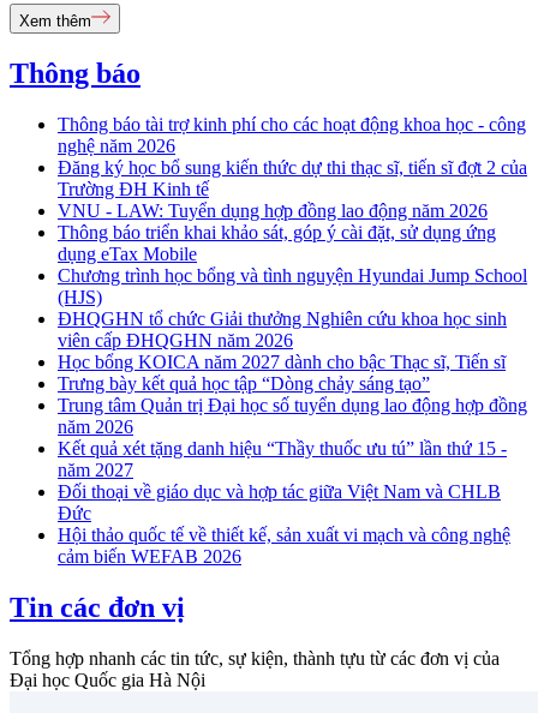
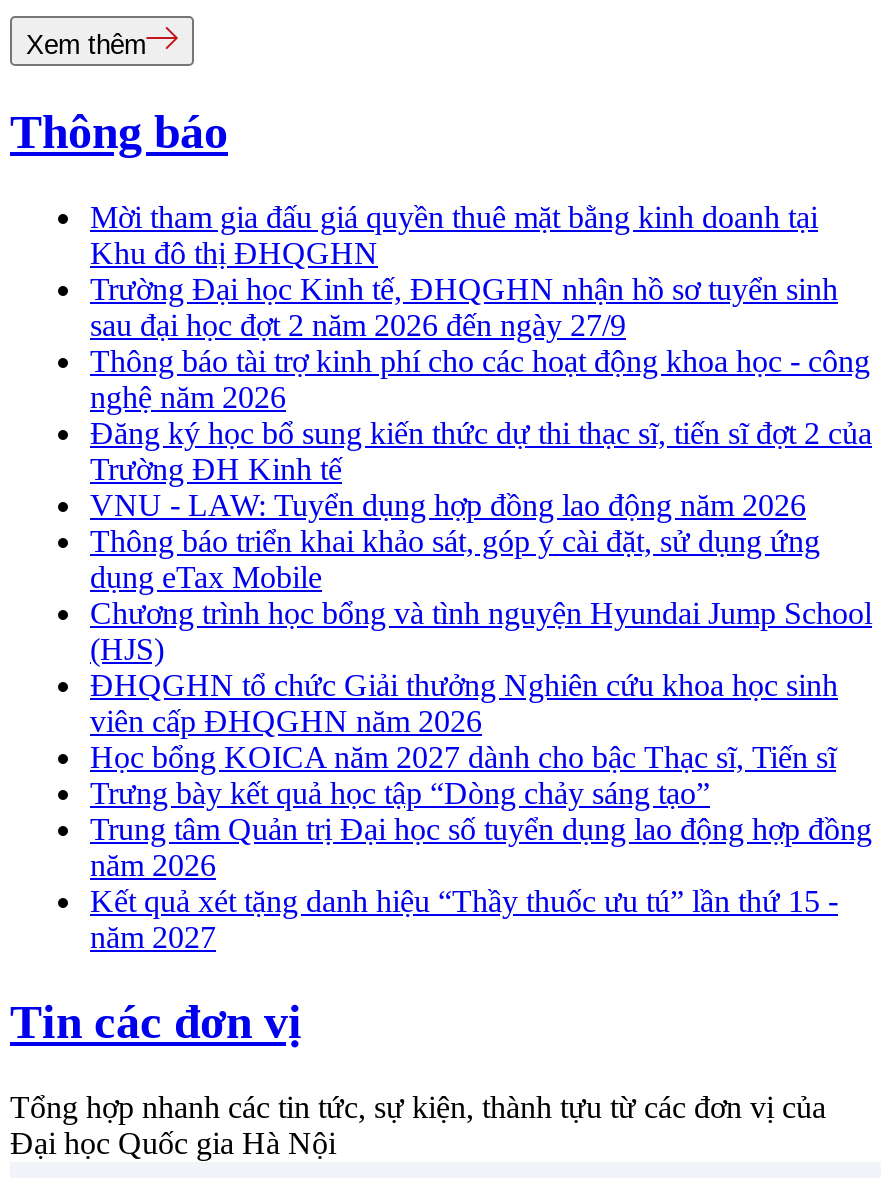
+ Mời tham gia đấu giá quyền thuê mặt bằng kinh doanh tại
+ Khu đô thị ĐHQGHN
+ Trường Đại học Kinh tế, ĐHQGHN nhận hồ sơ tuyển sinh
+ sau đại học đợt 2 năm 2026 đến ngày 27/9

moved down: Thông báo tài trợ kinh phí cho các hoạt động khoa học - công | nghệ năm 2026 | Đăng ký học bổ sung kiến thức dự thi thạc sĩ, tiến sĩ đợt 2 của | ... | Kết quả xét tặng danh hiệu “Thầy thuốc ưu tú” lần thứ 15 - | năm 2027

- Đối thoại về giáo dục và hợp tác giữa Việt Nam và CHLB
- Đức
- Hội thảo quốc tế về thiết kế, sản xuất vi mạch và công nghệ
- cảm biến WEFAB 2026
